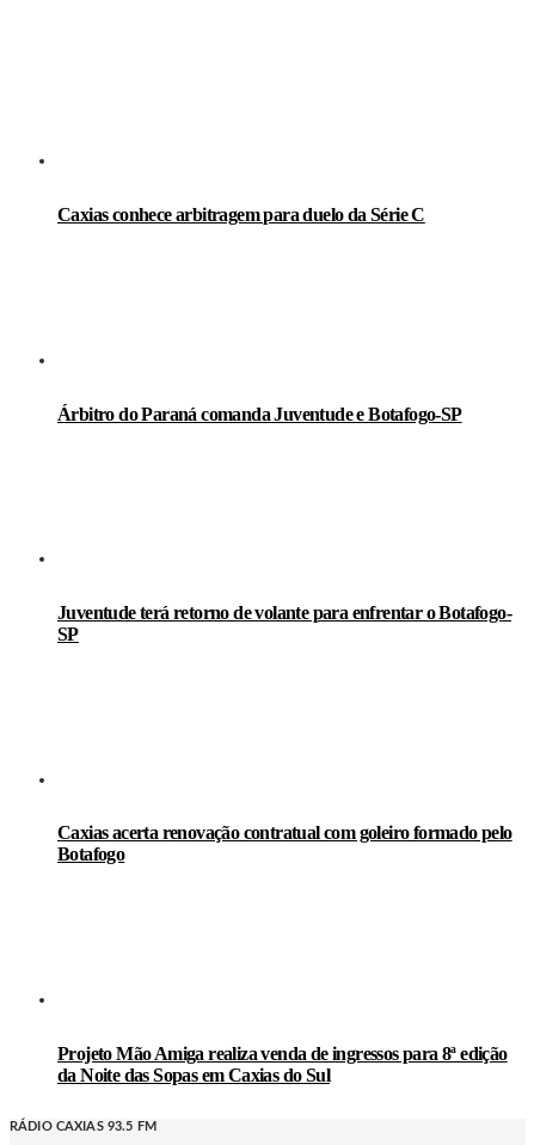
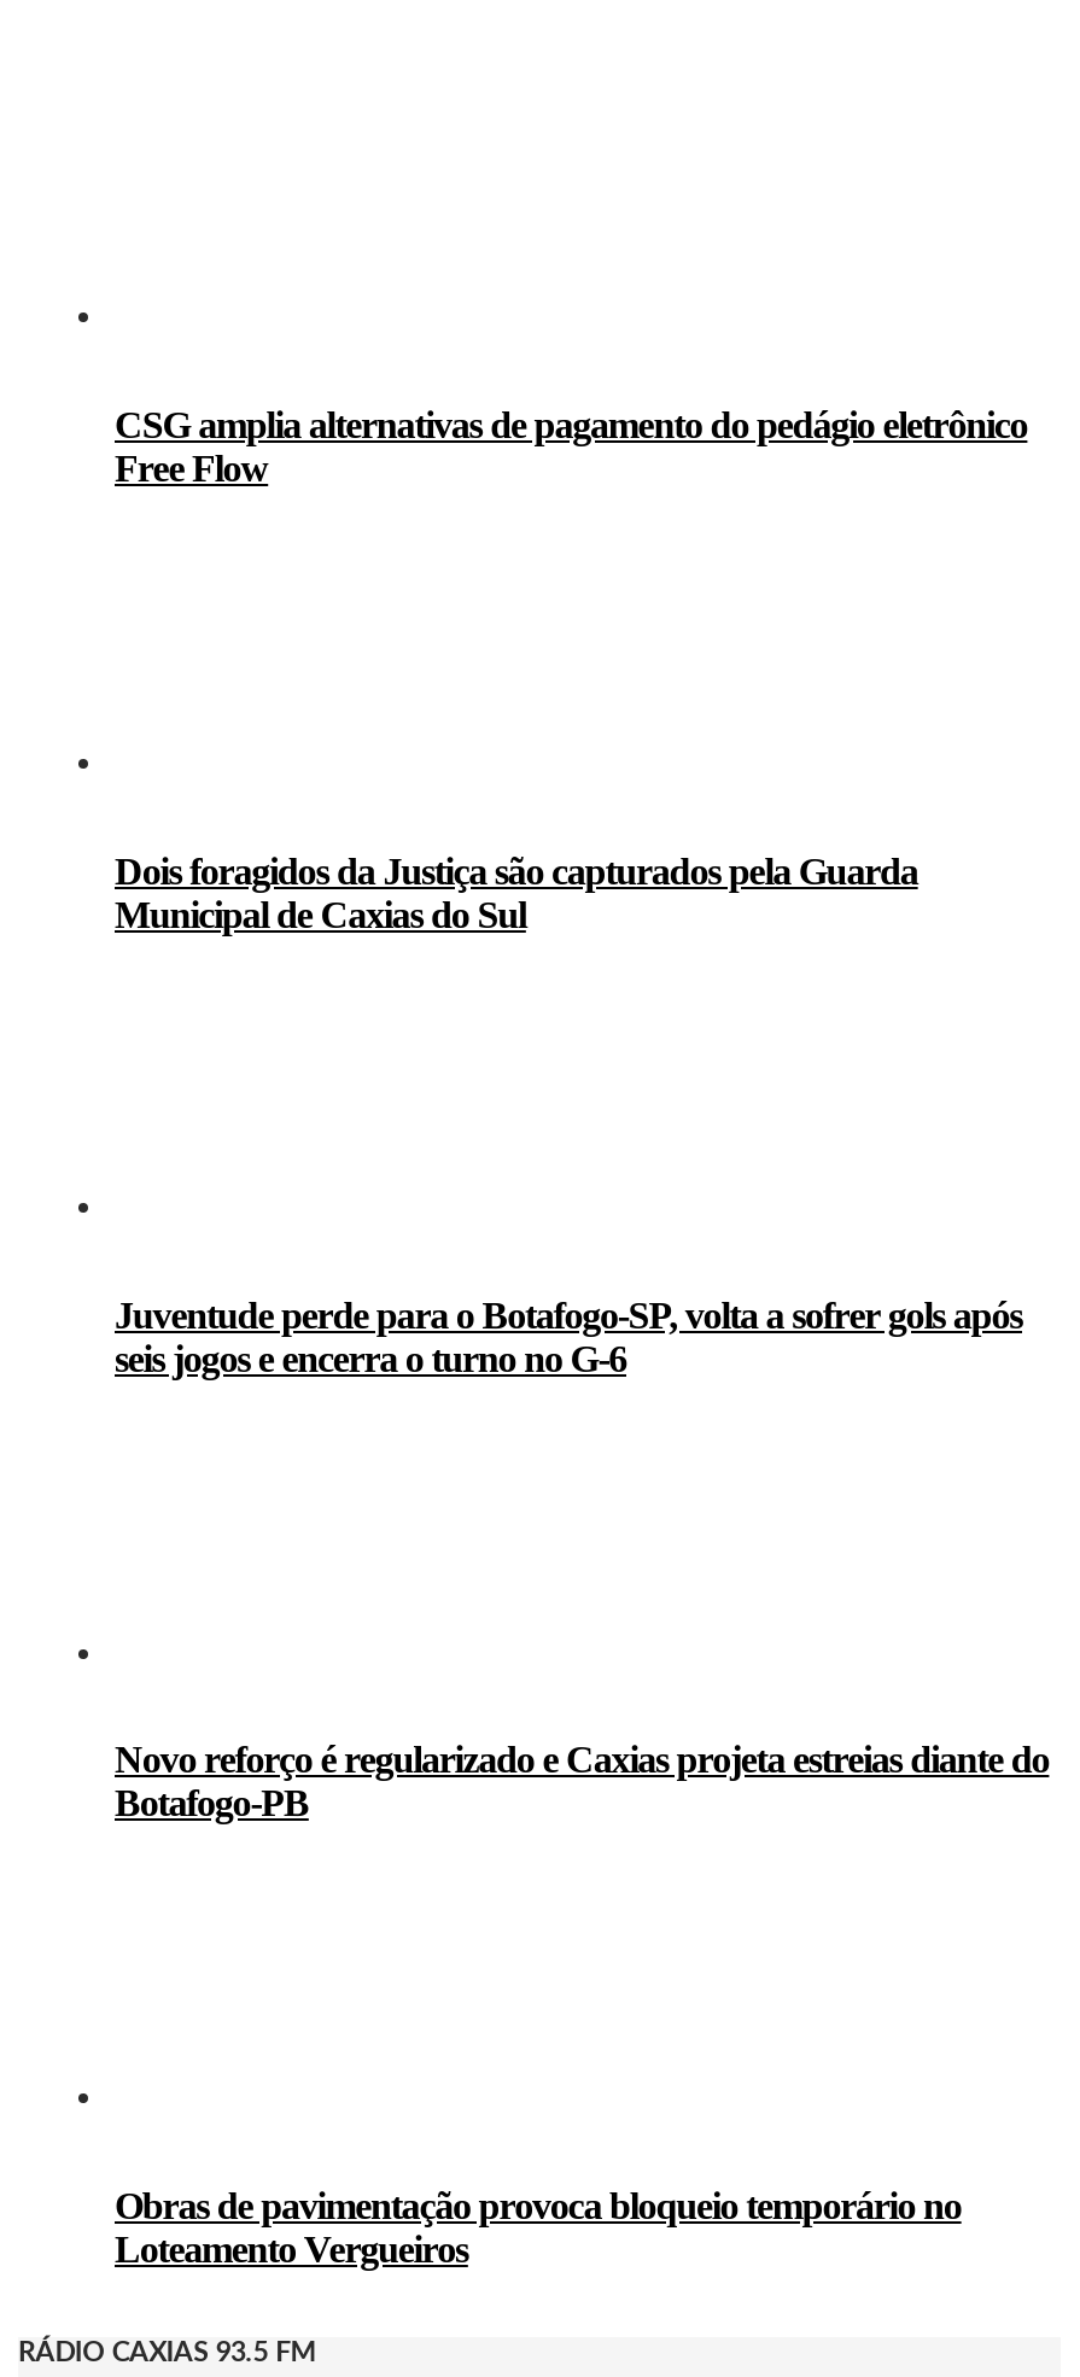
- Caxias conhece arbitragem para duelo da Série C
+ CSG amplia alternativas de pagamento do pedágio eletrônico
+ Free Flow

- Árbitro do Paraná comanda Juventude e Botafogo-SP
+ Dois foragidos da Justiça são capturados pela Guarda
+ Municipal de Caxias do Sul

- Juventude terá retorno de volante para enfrentar o Botafogo-
- SP
+ Juventude perde para o Botafogo-SP, volta a sofrer gols após
+ seis jogos e encerra o turno no G-6

- Caxias acerta renovação contratual com goleiro formado pelo
- Botafogo
+ Novo reforço é regularizado e Caxias projeta estreias diante do
+ Botafogo-PB

- Projeto Mão Amiga realiza venda de ingressos para 8ª edição
- da Noite das Sopas em Caxias do Sul
+ Obras de pavimentação provoca bloqueio temporário no
+ Loteamento Vergueiros
